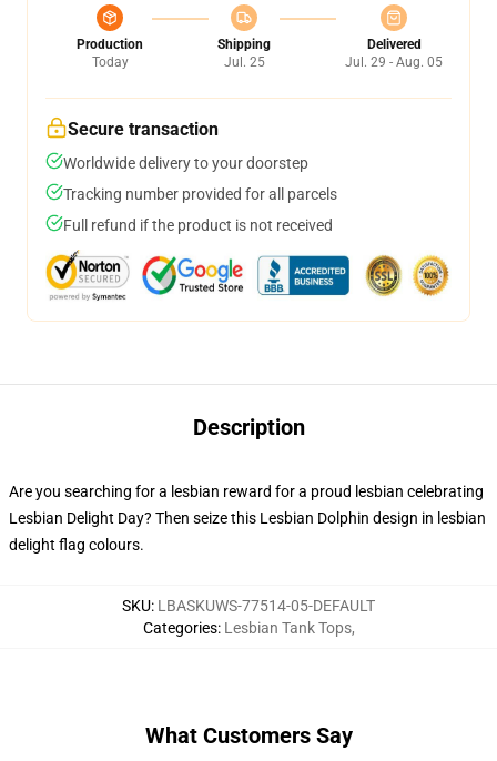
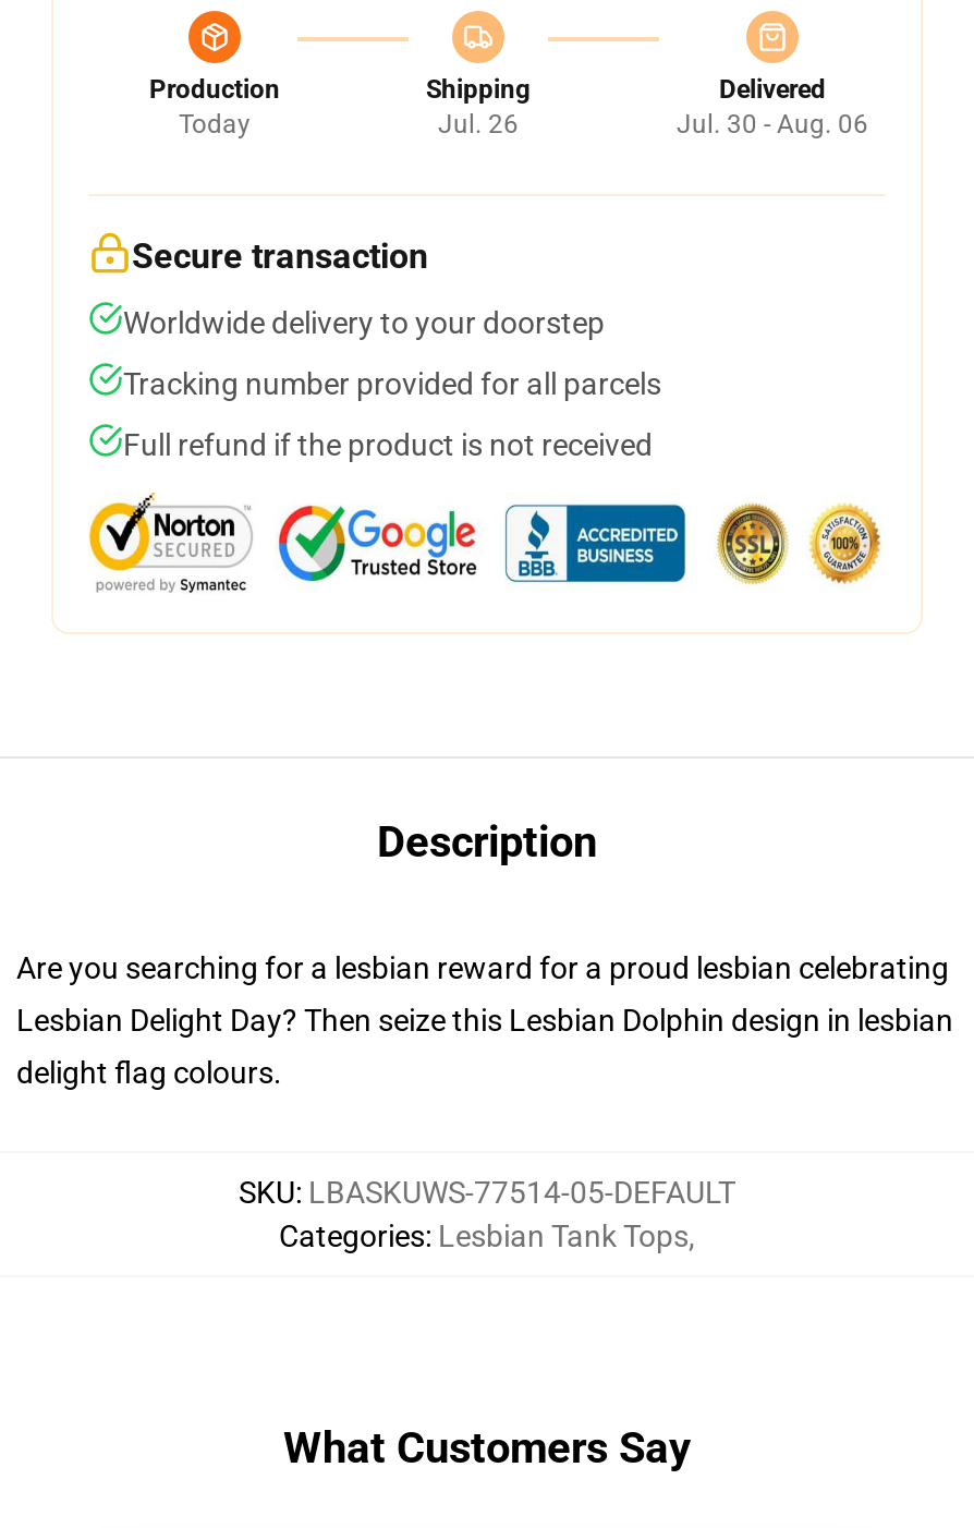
- Jul. 25
+ Jul. 26

- Jul. 29 - Aug. 05
+ Jul. 30 - Aug. 06
